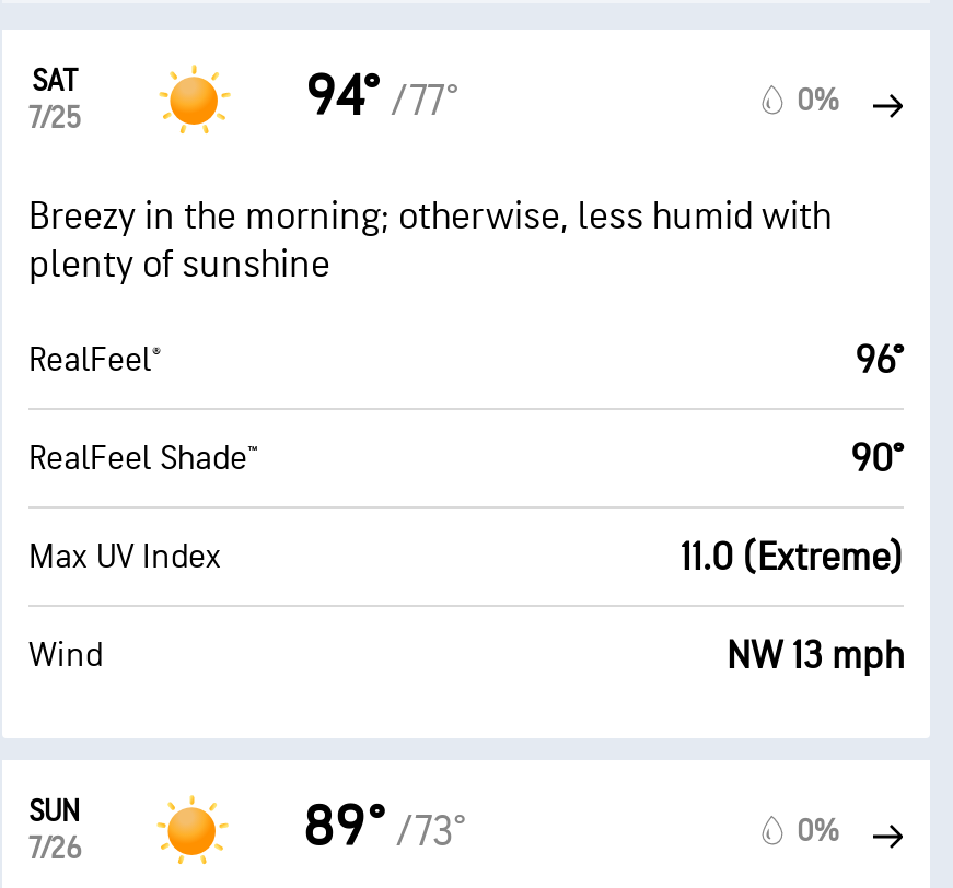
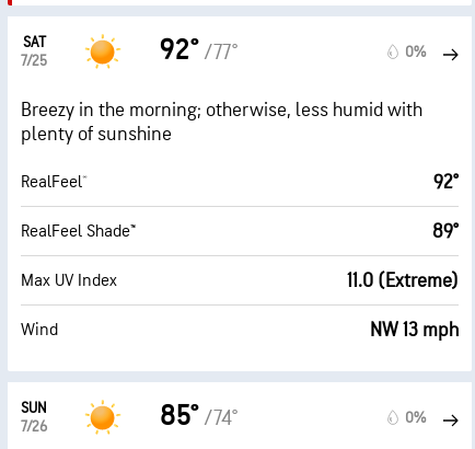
- 94° /77°
+ 92° /77°

- 96°
+ 92°

- 90°
+ 89°

- 89° /73°
+ 85° /74°
